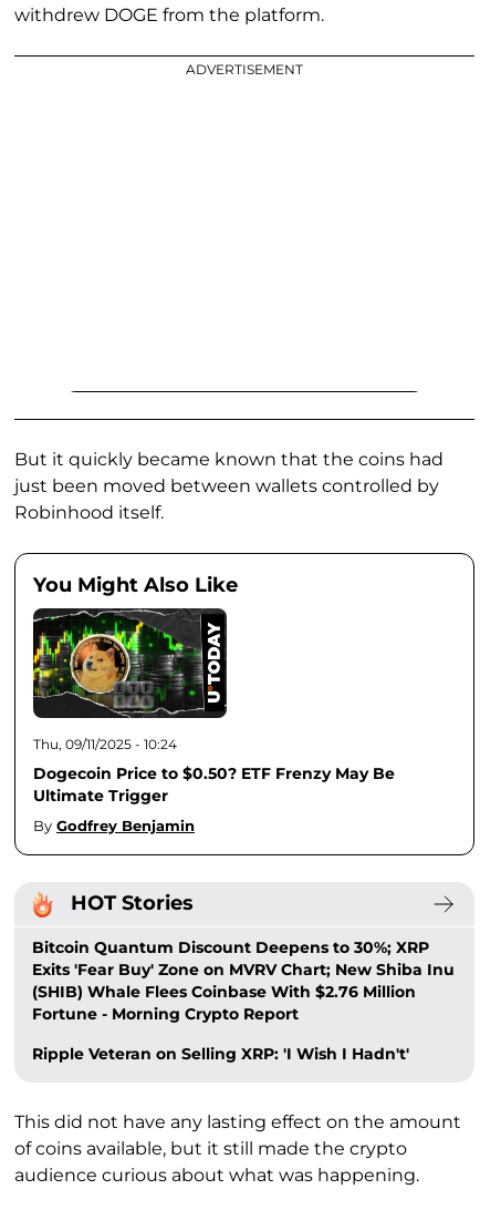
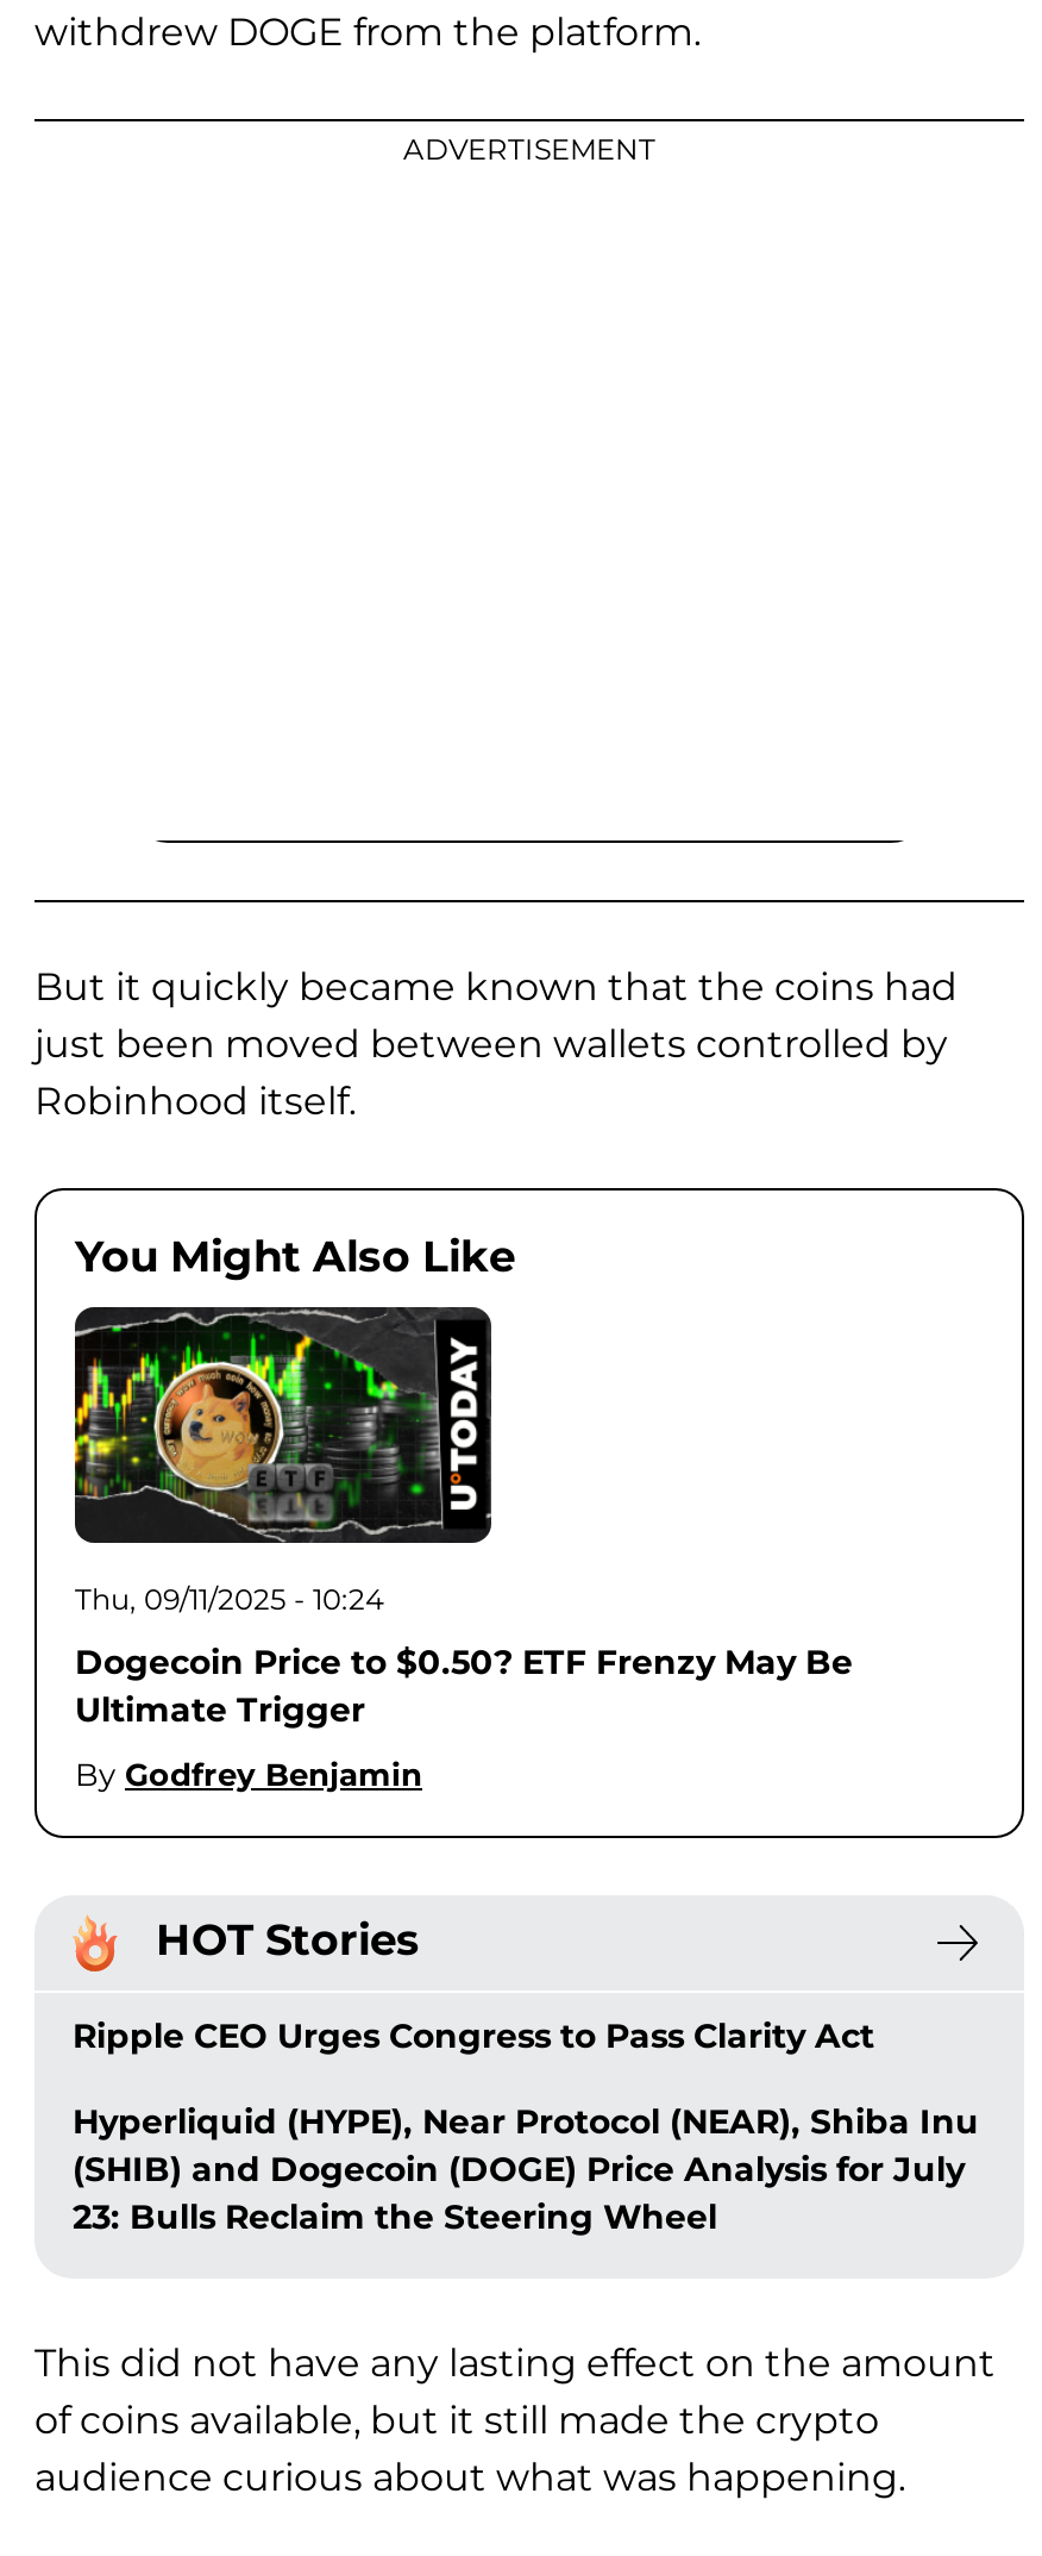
- Bitcoin Quantum Discount Deepens to 30%; XRP
- Exits 'Fear Buy' Zone on MVRV Chart; New Shiba Inu
- (SHIB) Whale Flees Coinbase With $2.76 Million
- Fortune - Morning Crypto Report
+ Ripple CEO Urges Congress to Pass Clarity Act

- Ripple Veteran on Selling XRP: 'I Wish I Hadn't'
+ Hyperliquid (HYPE), Near Protocol (NEAR), Shiba Inu
+ (SHIB) and Dogecoin (DOGE) Price Analysis for July
+ 23: Bulls Reclaim the Steering Wheel
